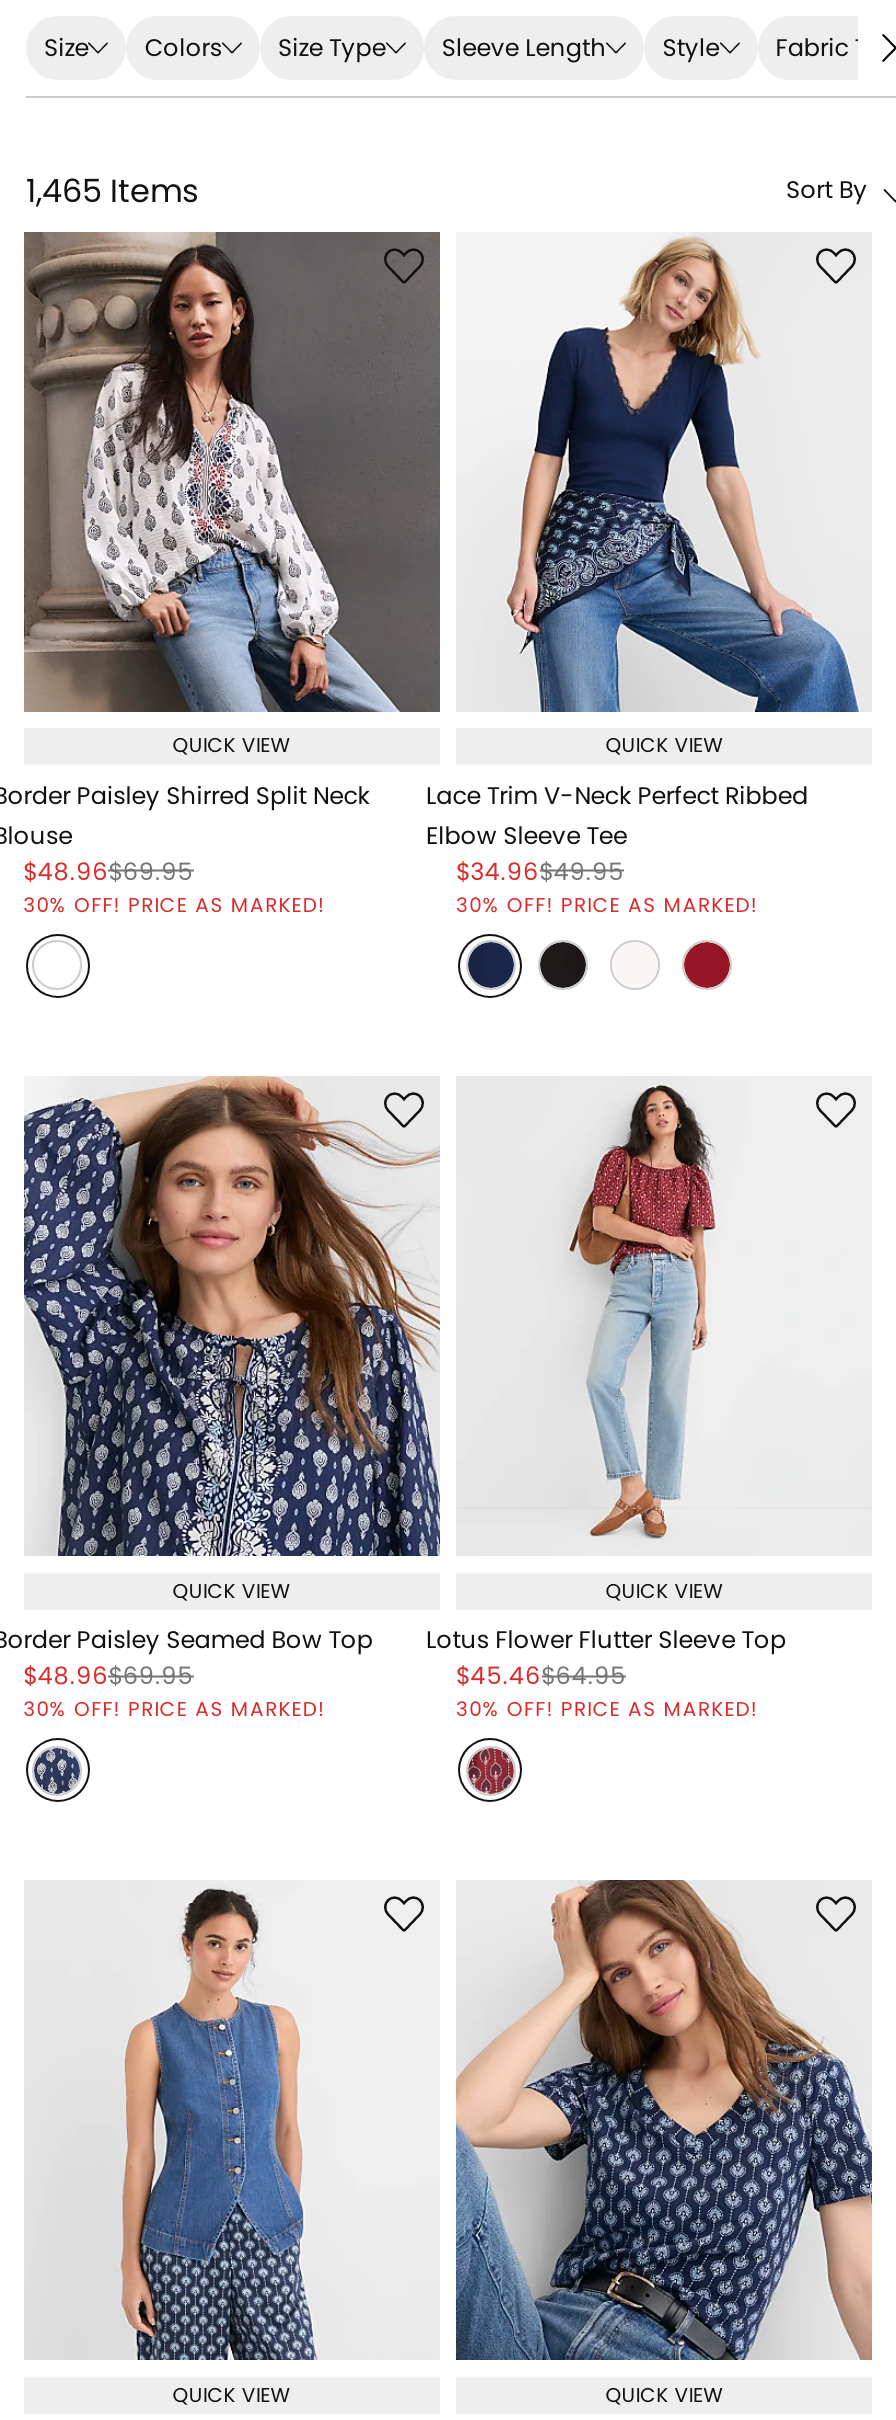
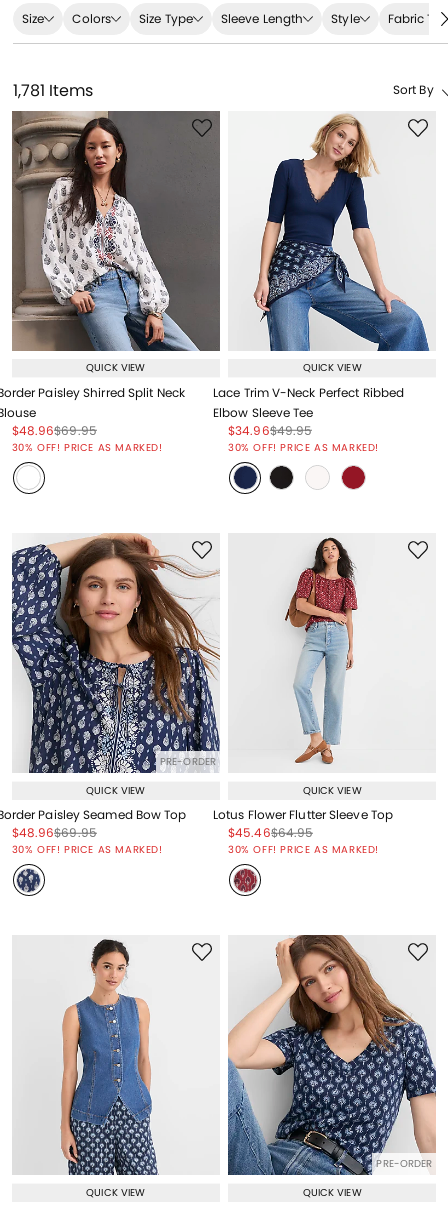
- 1,465 Items
+ 1,781 Items

+ PRE-ORDER

+ PRE-ORDER
